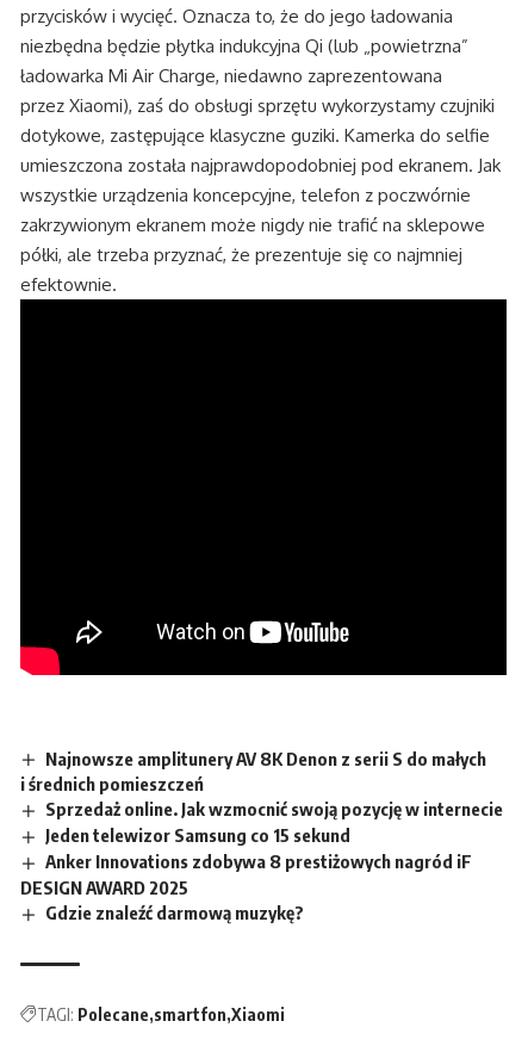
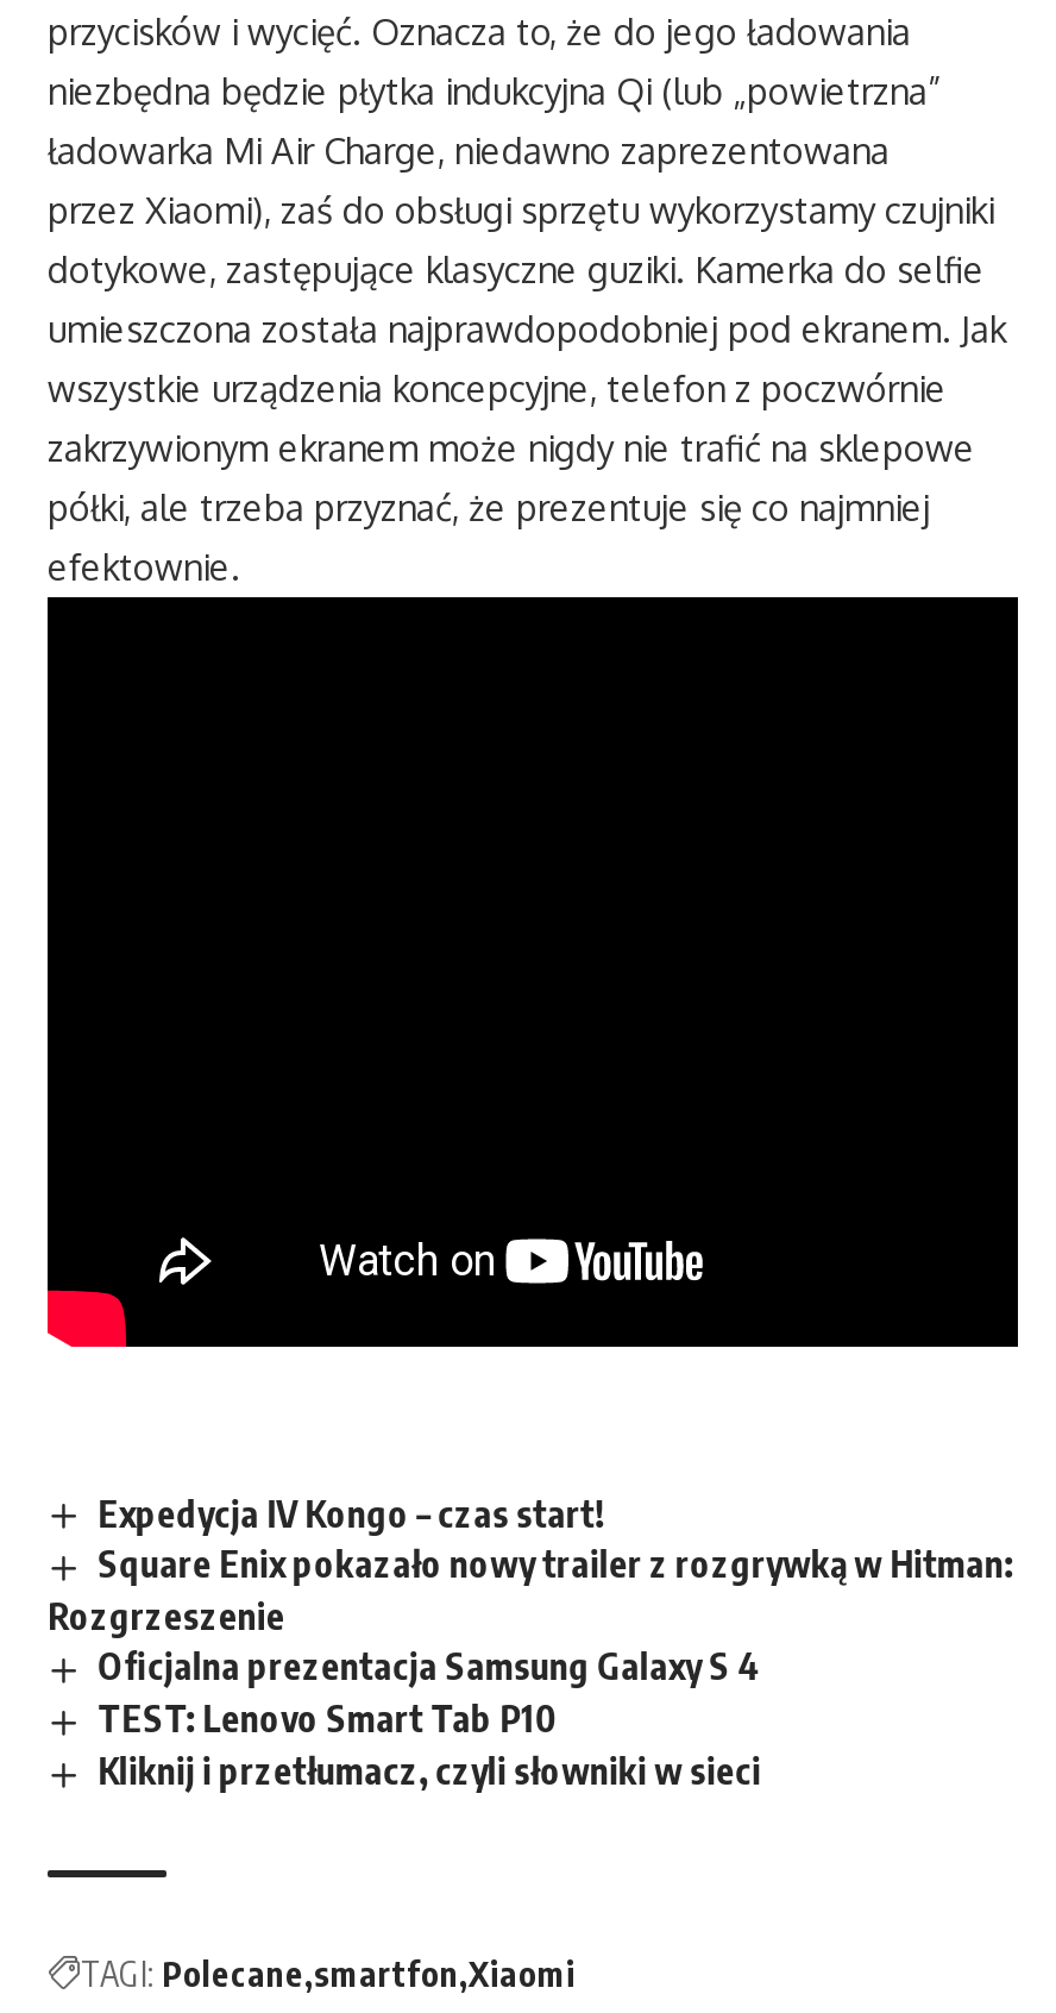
- Najnowsze amplitunery AV 8K Denon z serii S do małych
- i średnich pomieszczeń
- Sprzedaż online. Jak wzmocnić swoją pozycję w internecie
- Jeden telewizor Samsung co 15 sekund
- Anker Innovations zdobywa 8 prestiżowych nagród iF
- DESIGN AWARD 2025
- Gdzie znaleźć darmową muzykę?
+ Expedycja IV Kongo – czas start!
+ Square Enix pokazało nowy trailer z rozgrywką w Hitman:
+ Rozgrzeszenie
+ Oficjalna prezentacja Samsung Galaxy S 4
+ TEST: Lenovo Smart Tab P10
+ Kliknij i przetłumacz, czyli słowniki w sieci
